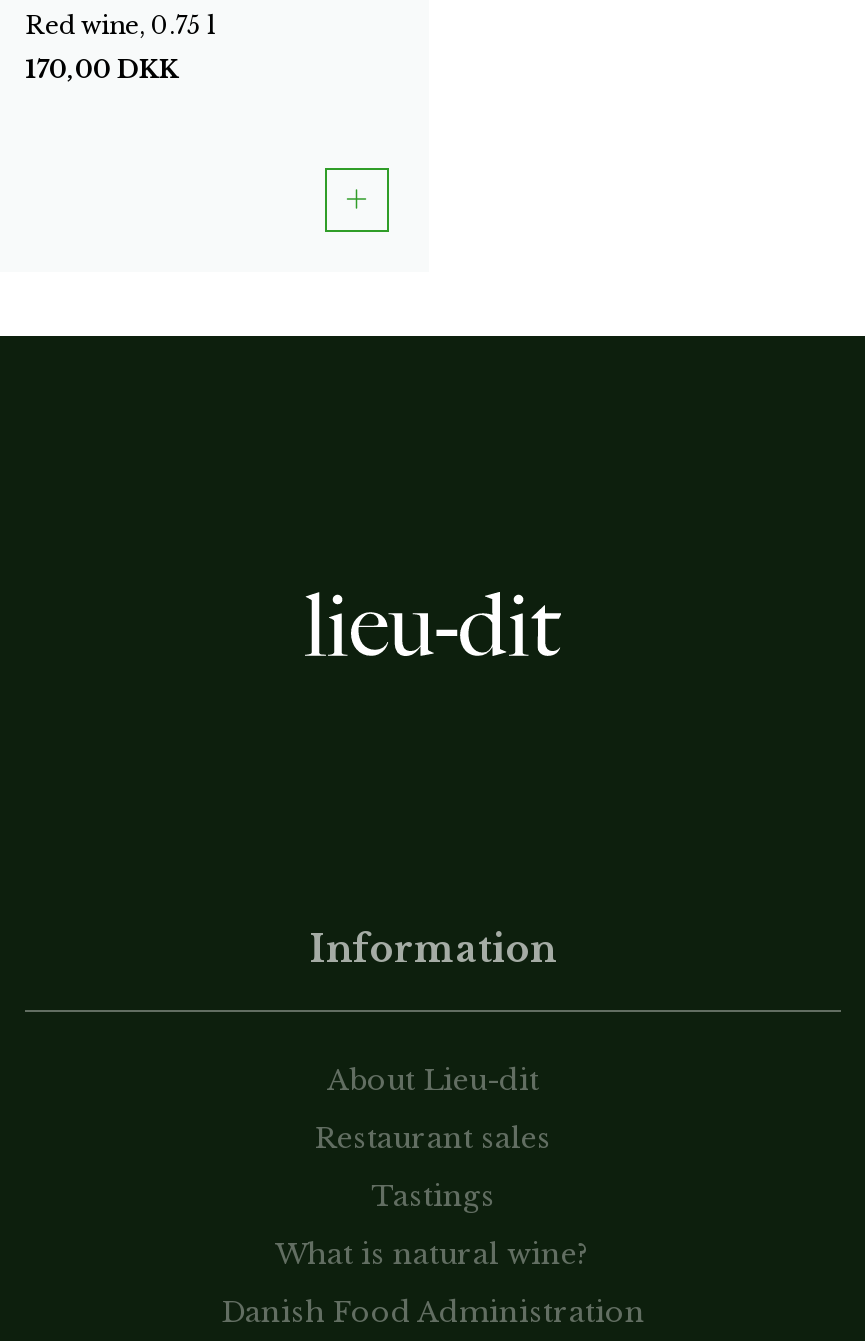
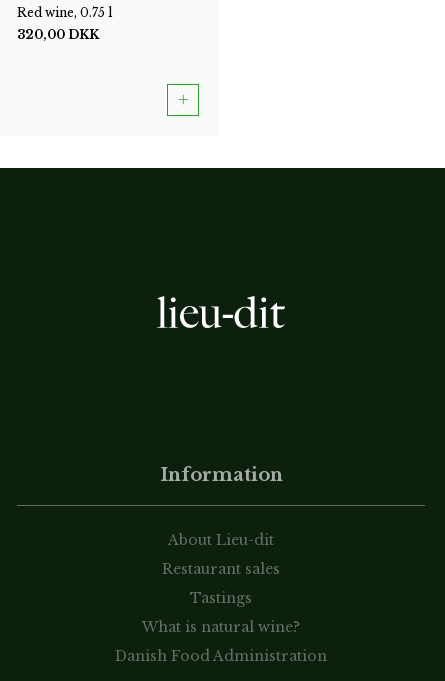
- 170,00 DKK
+ 320,00 DKK
